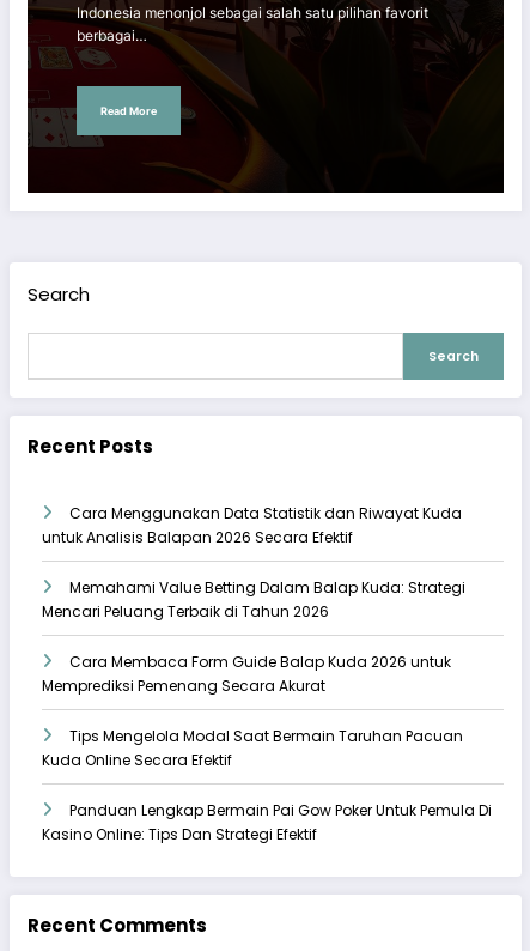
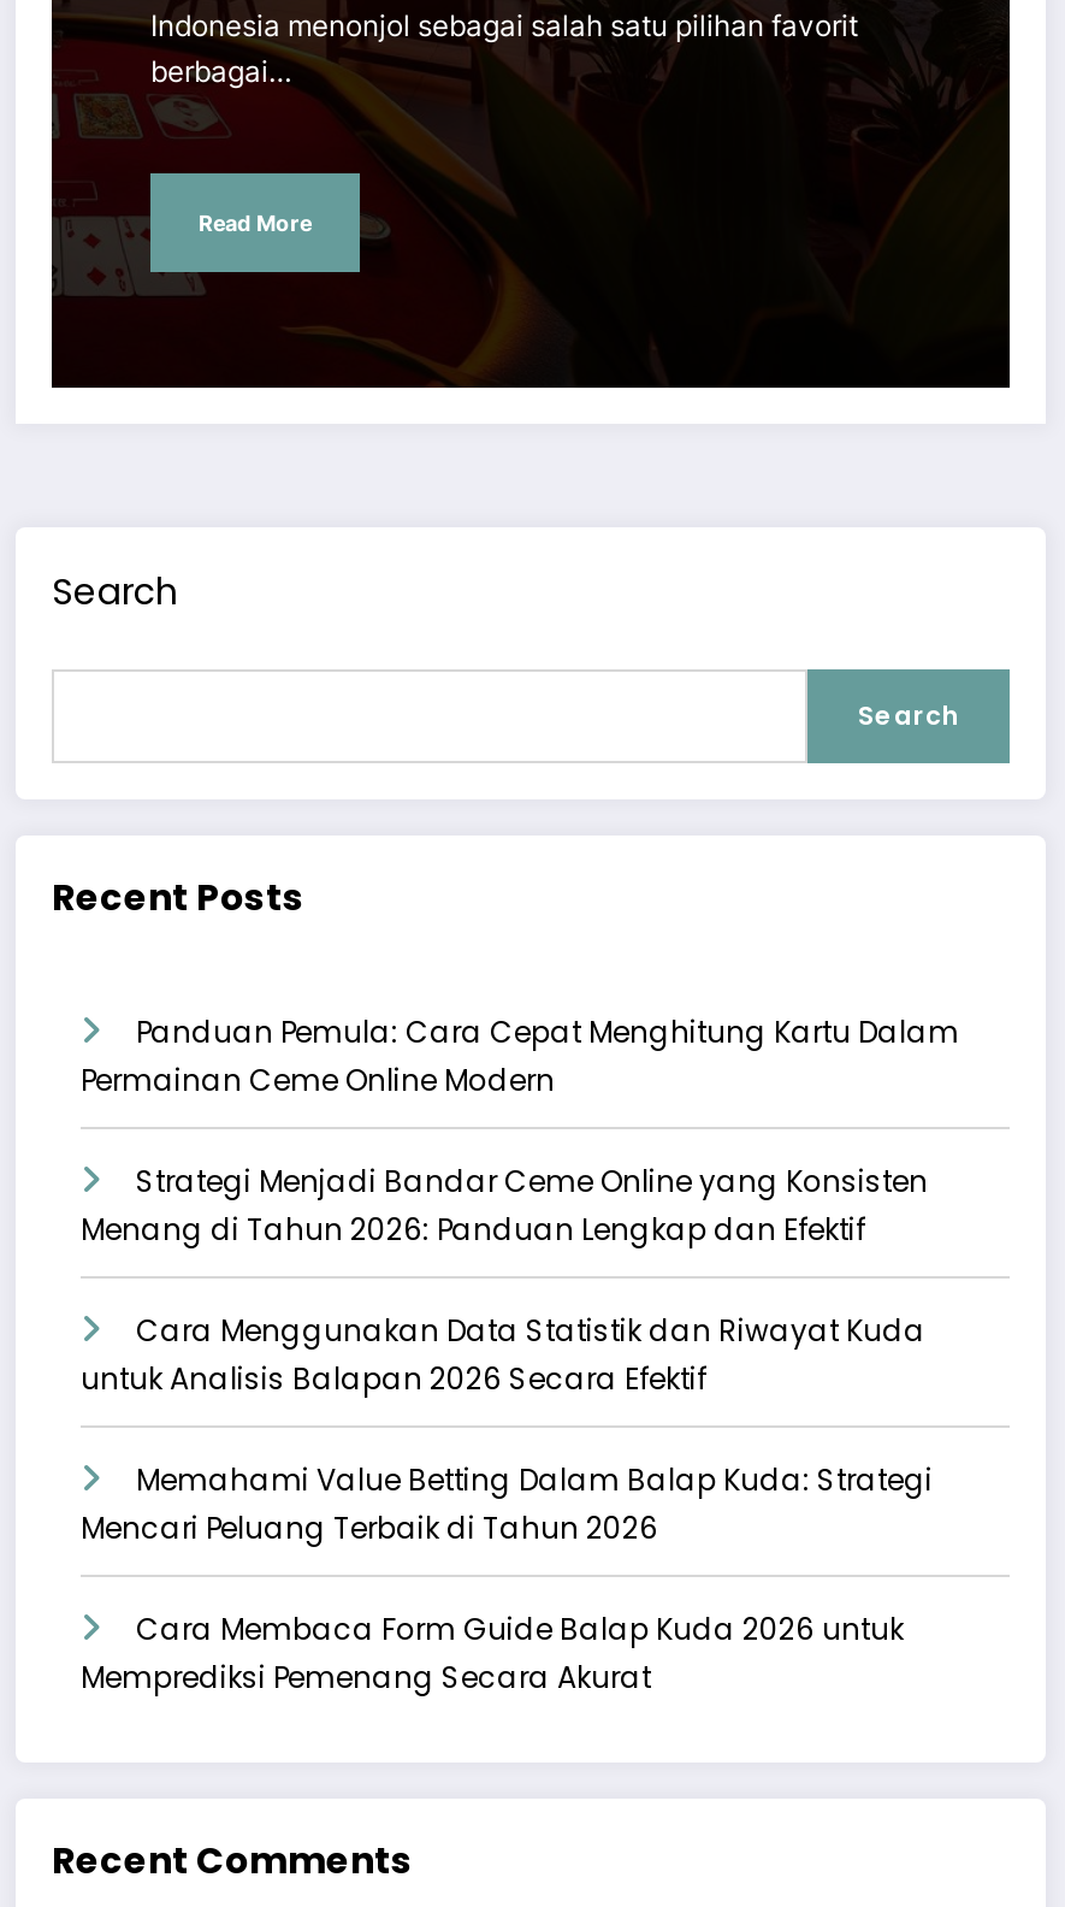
+ Panduan Pemula: Cara Cepat Menghitung Kartu Dalam
+ Permainan Ceme Online Modern
+ Strategi Menjadi Bandar Ceme Online yang Konsisten
+ Menang di Tahun 2026: Panduan Lengkap dan Efektif

moved down: Cara Menggunakan Data Statistik dan Riwayat Kuda | untuk Analisis Balapan 2026 Secara Efektif | Memahami Value Betting Dalam Balap Kuda: Strategi | Mencari Peluang Terbaik di Tahun 2026 | Cara Membaca Form Guide Balap Kuda 2026 untuk | Memprediksi Pemenang Secara Akurat

- Tips Mengelola Modal Saat Bermain Taruhan Pacuan
- Kuda Online Secara Efektif
- Panduan Lengkap Bermain Pai Gow Poker Untuk Pemula Di
- Kasino Online: Tips Dan Strategi Efektif
